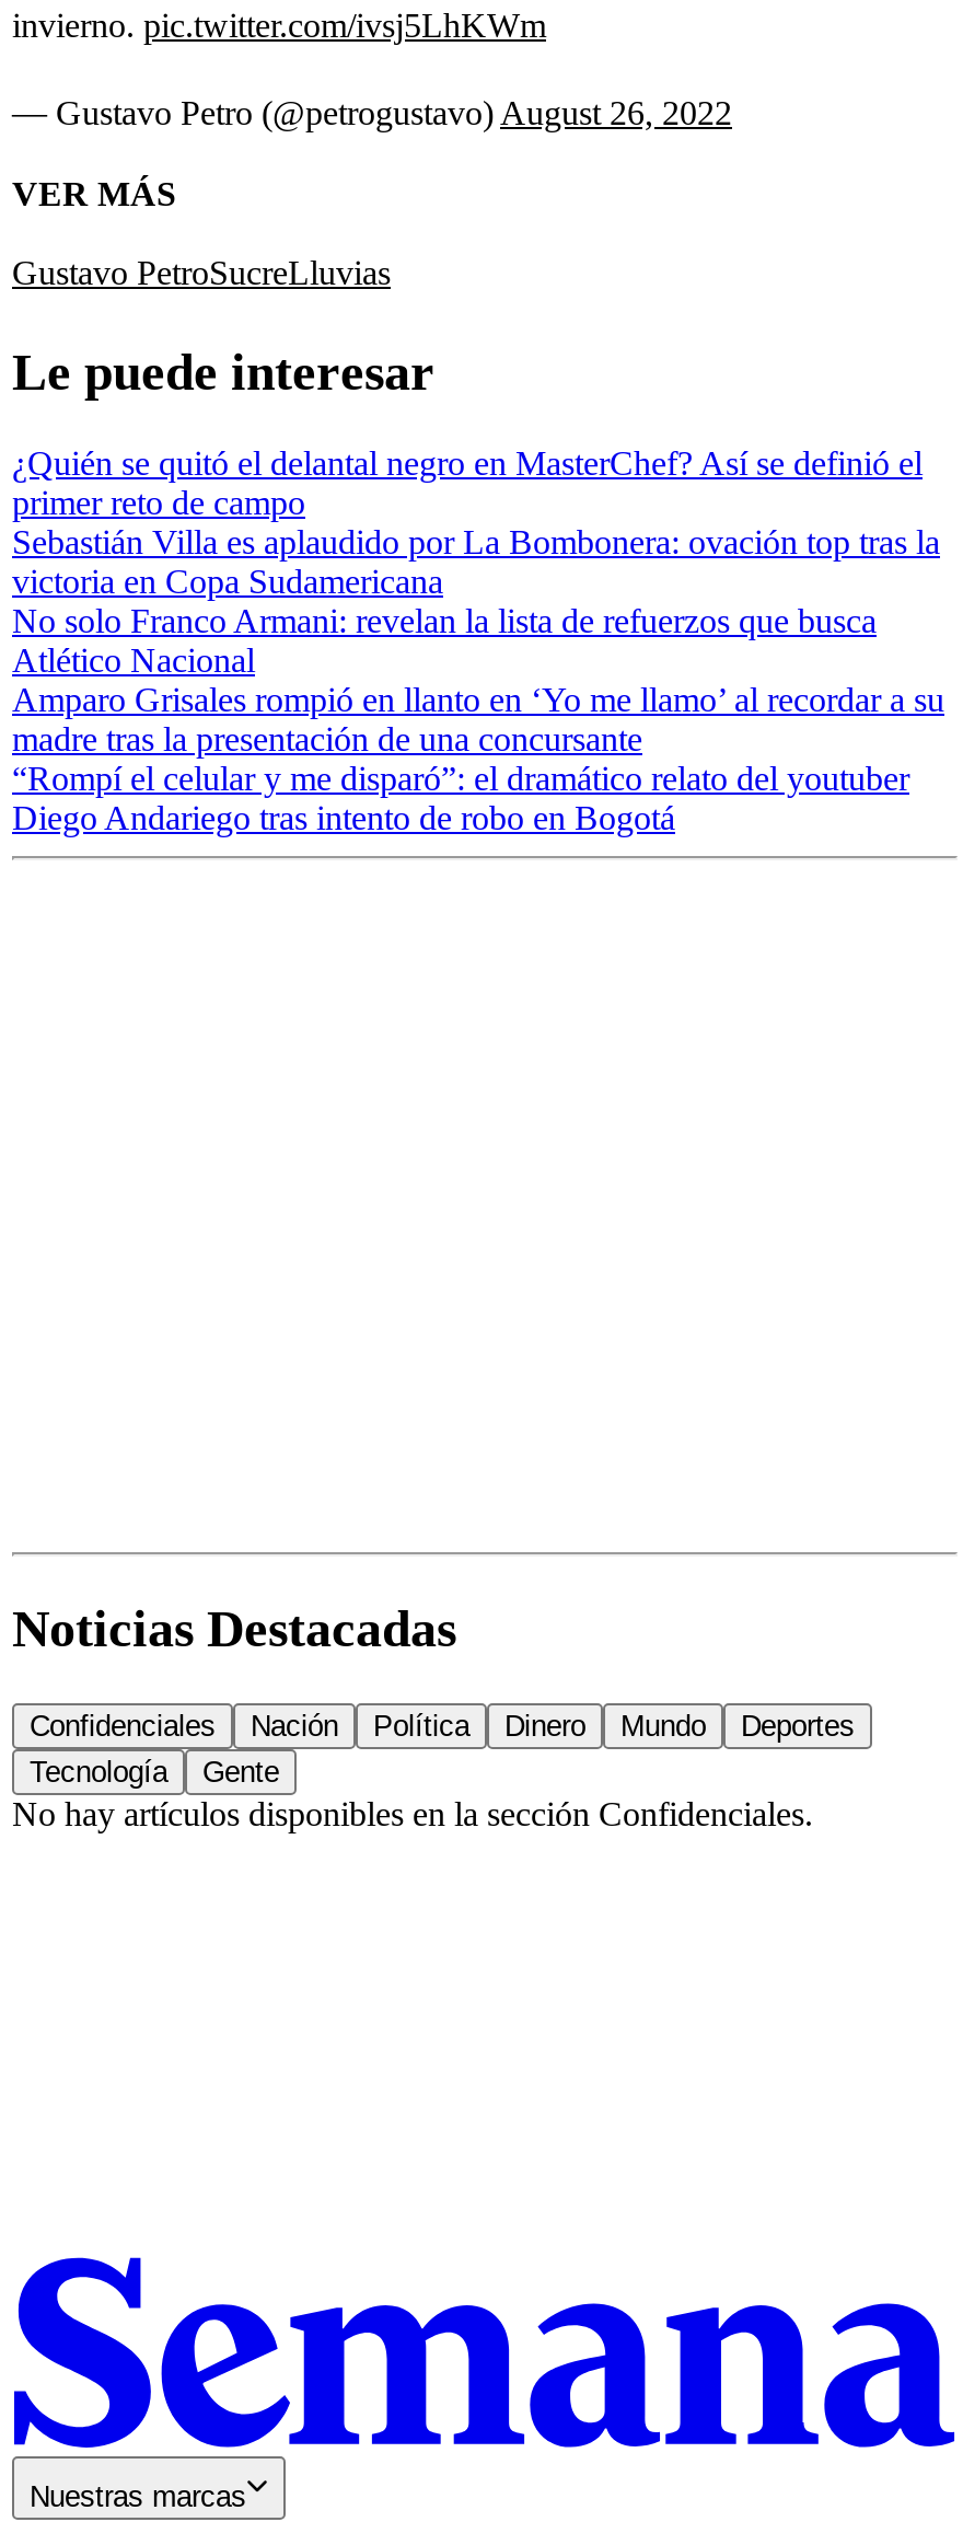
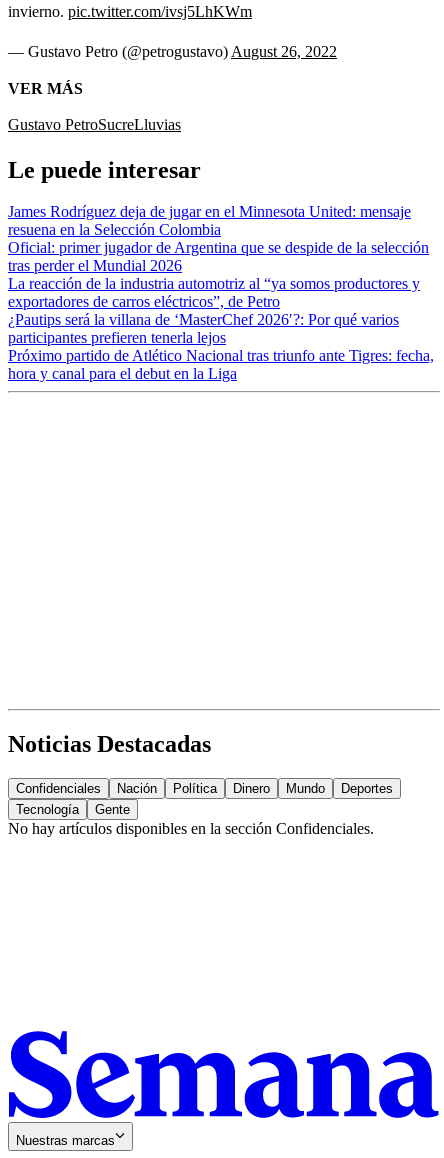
- ¿Quién se quitó el delantal negro en MasterChef? Así se definió el
- primer reto de campo
- Sebastián Villa es aplaudido por La Bombonera: ovación top tras la
- victoria en Copa Sudamericana
- No solo Franco Armani: revelan la lista de refuerzos que busca
- Atlético Nacional
- Amparo Grisales rompió en llanto en ‘Yo me llamo’ al recordar a su
- madre tras la presentación de una concursante
- “Rompí el celular y me disparó”: el dramático relato del youtuber
- Diego Andariego tras intento de robo en Bogotá
+ James Rodríguez deja de jugar en el Minnesota United: mensaje
+ resuena en la Selección Colombia
+ Oficial: primer jugador de Argentina que se despide de la selección
+ tras perder el Mundial 2026
+ La reacción de la industria automotriz al “ya somos productores y
+ exportadores de carros eléctricos”, de Petro
+ ¿Pautips será la villana de ‘MasterChef 2026′?: Por qué varios
+ participantes prefieren tenerla lejos
+ Próximo partido de Atlético Nacional tras triunfo ante Tigres: fecha,
+ hora y canal para el debut en la Liga
